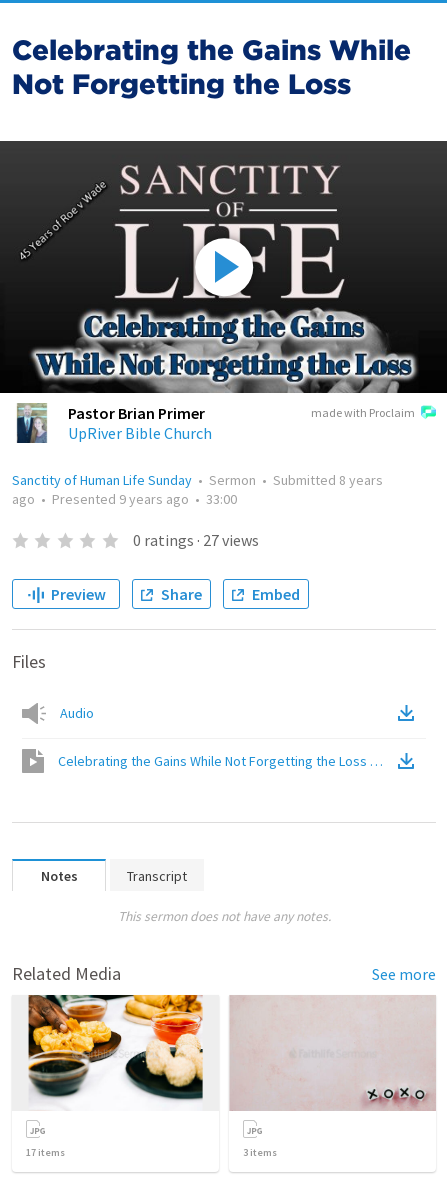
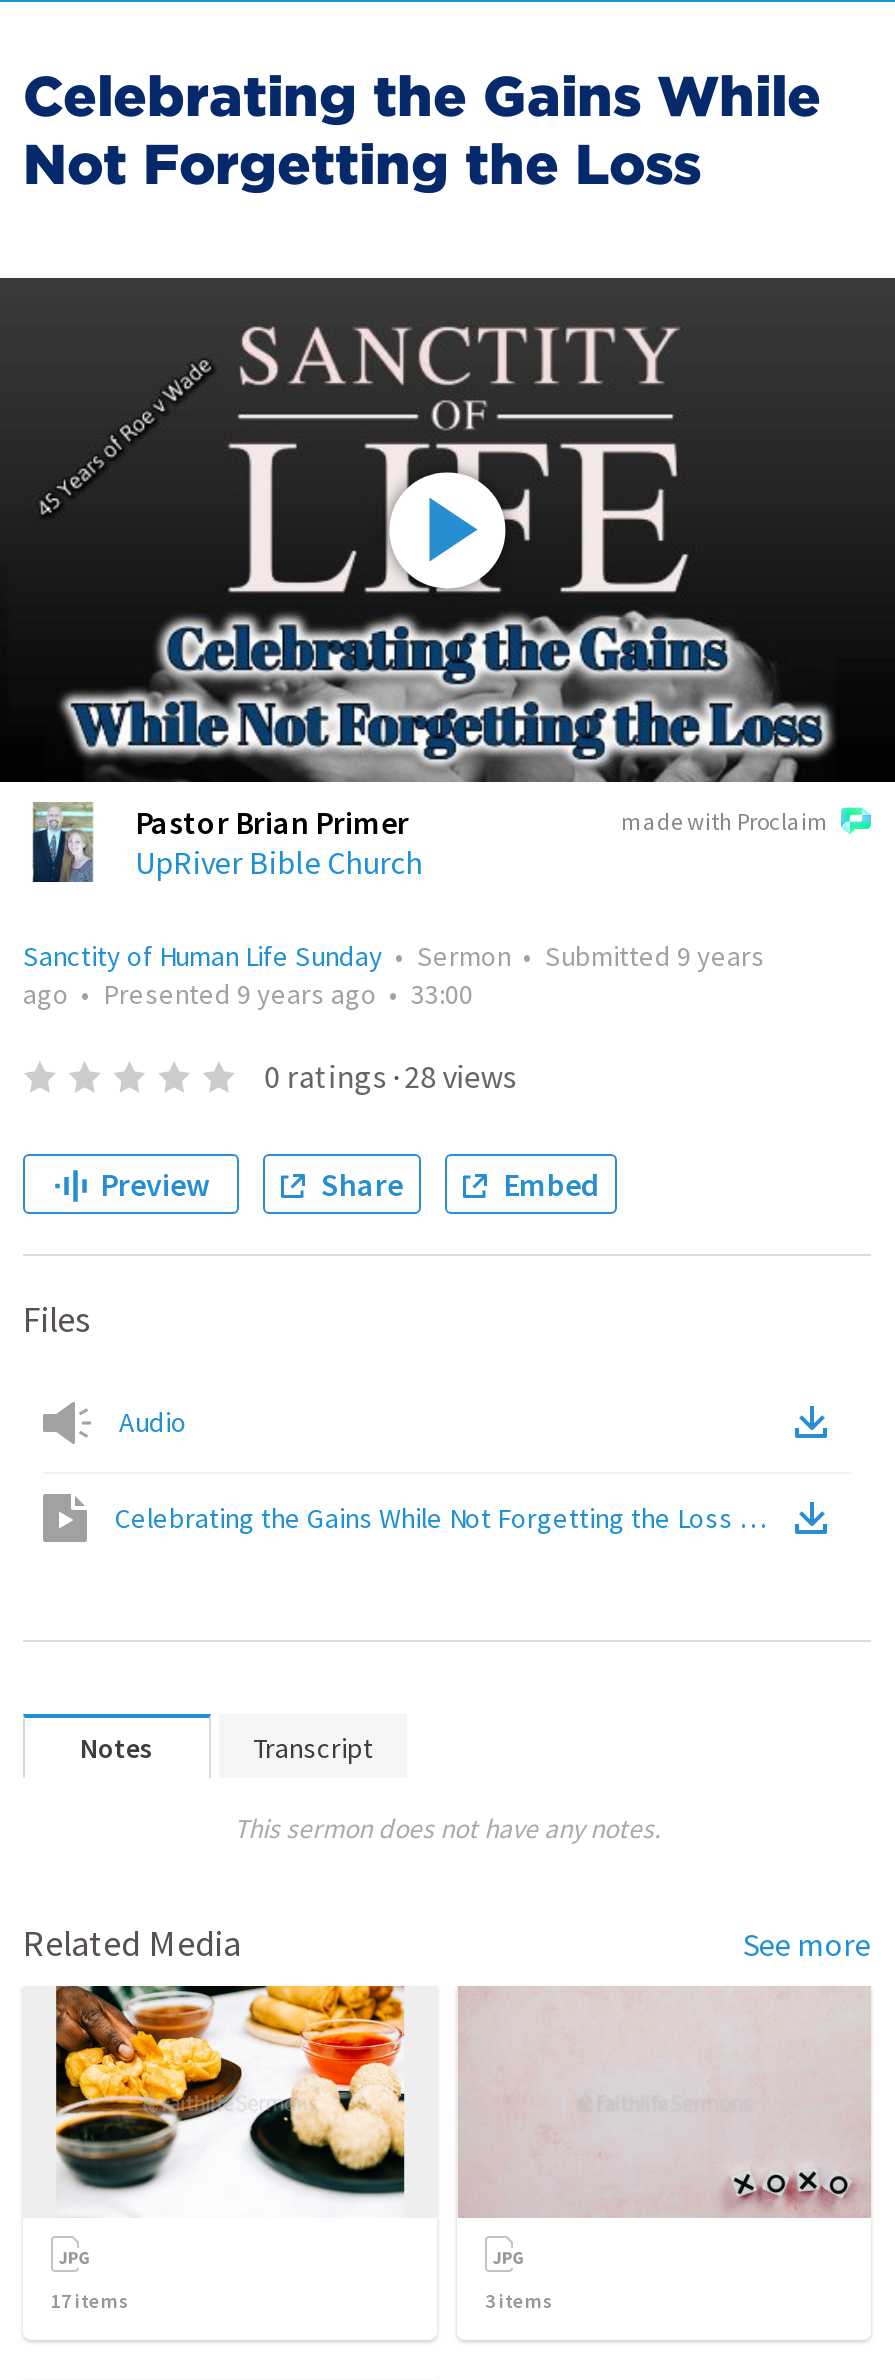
- Sanctity of Human Life Sunday • Sermon • Submitted 8 years
+ Sanctity of Human Life Sunday • Sermon • Submitted 9 years

- 0 ratings · 27 views
+ 0 ratings · 28 views
